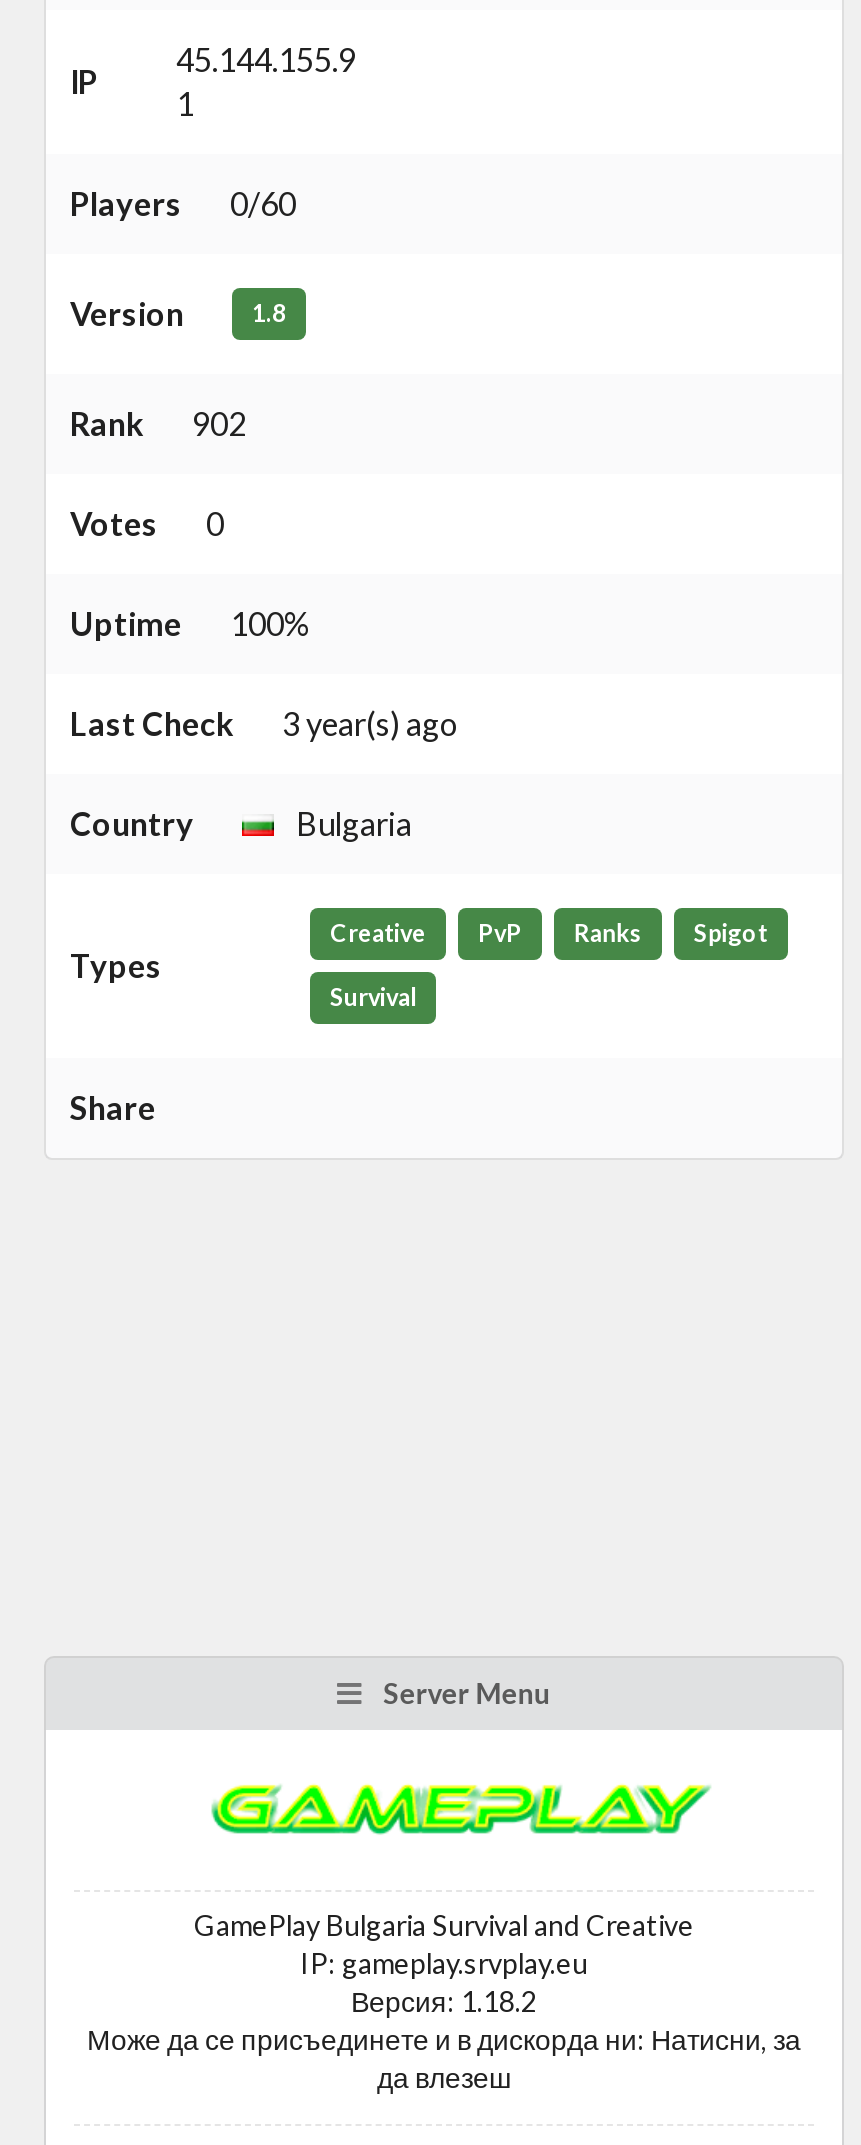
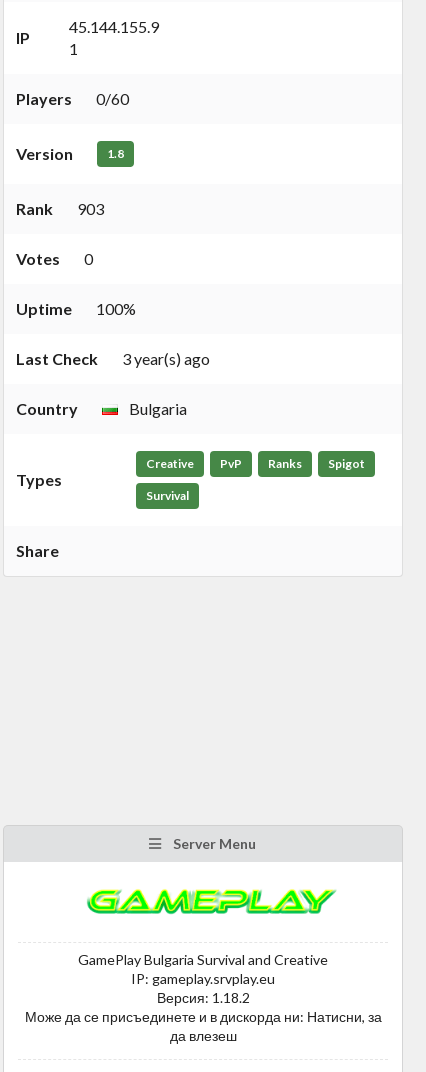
- Rank 902
+ Rank 903
